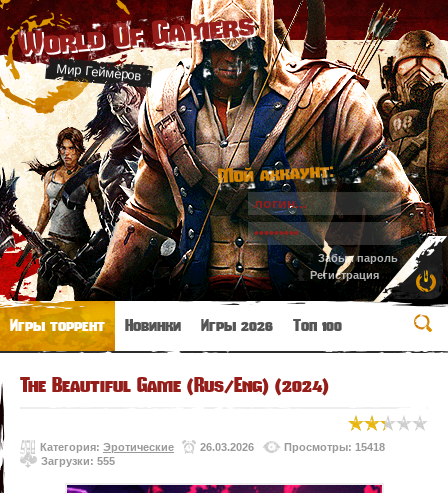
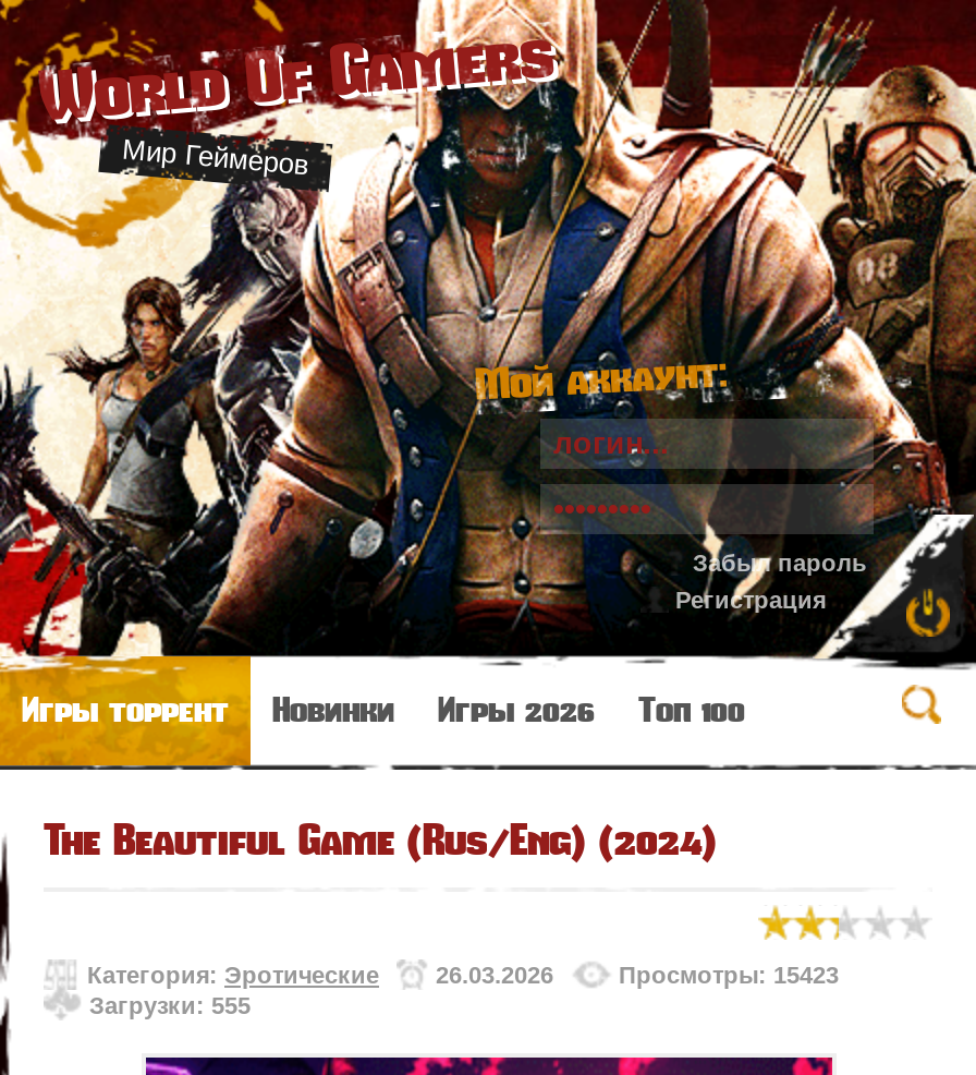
- Просмотры: 15418
+ Просмотры: 15423
